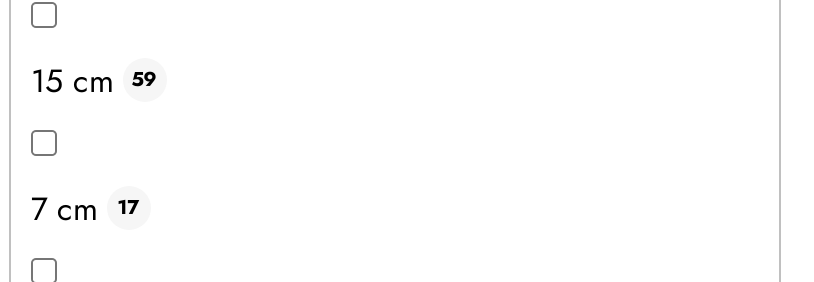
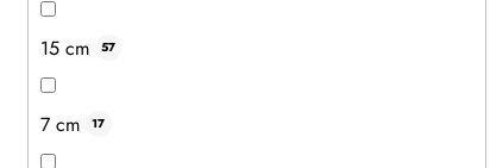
- 15 cm 59
+ 15 cm 57
